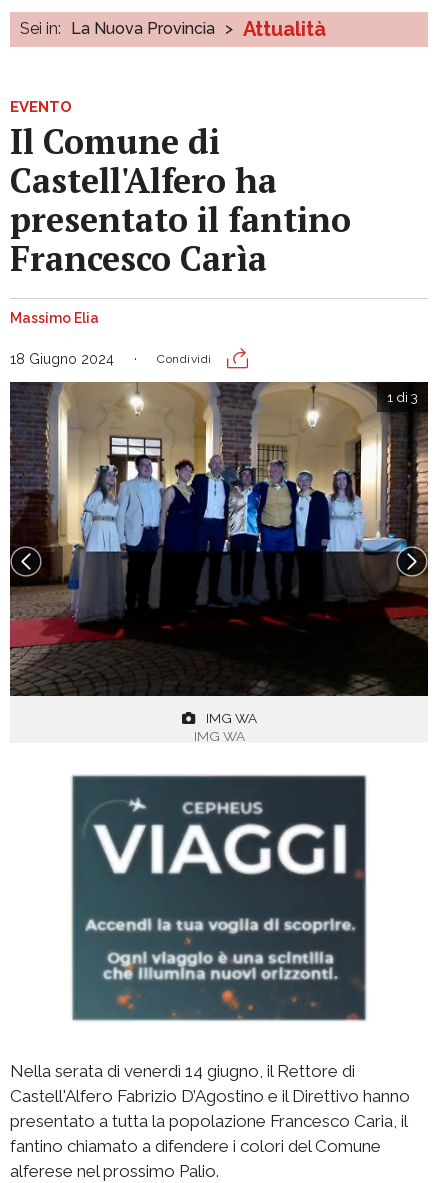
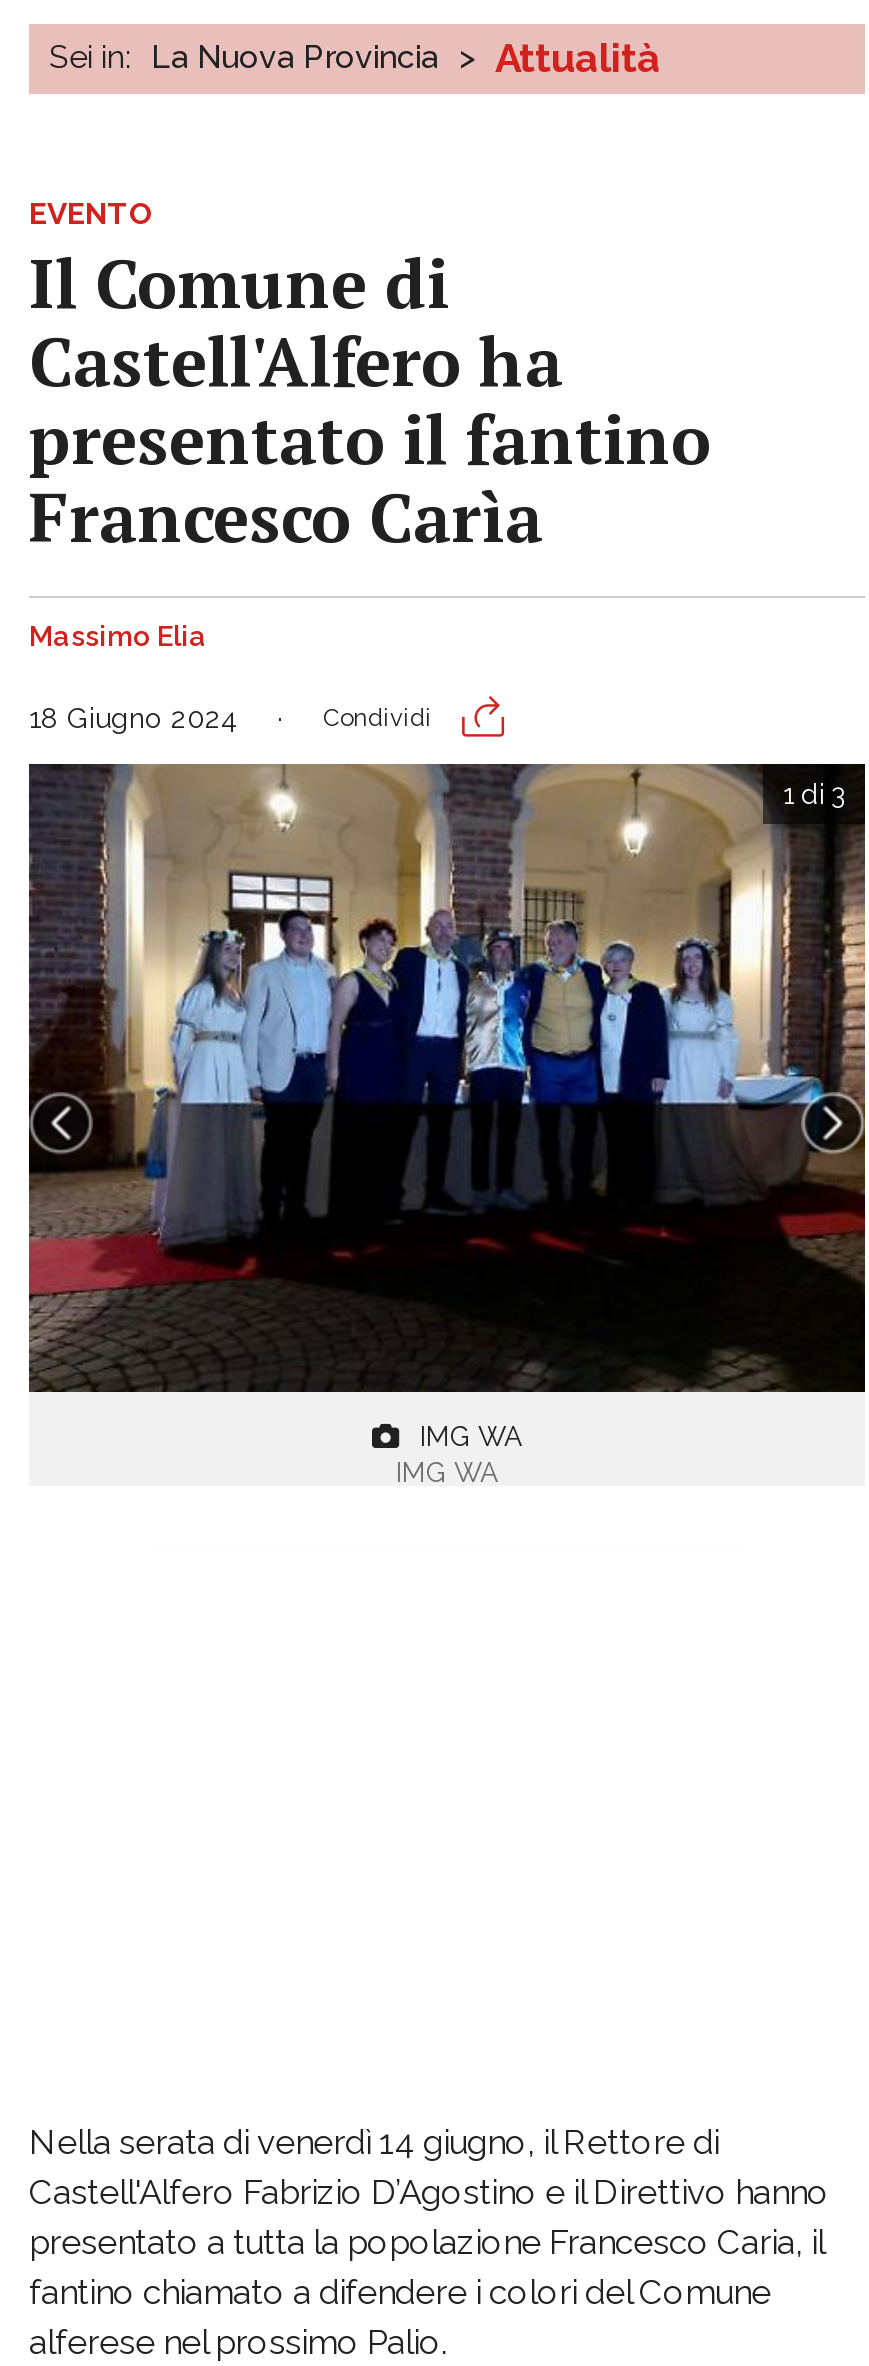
- [image]
